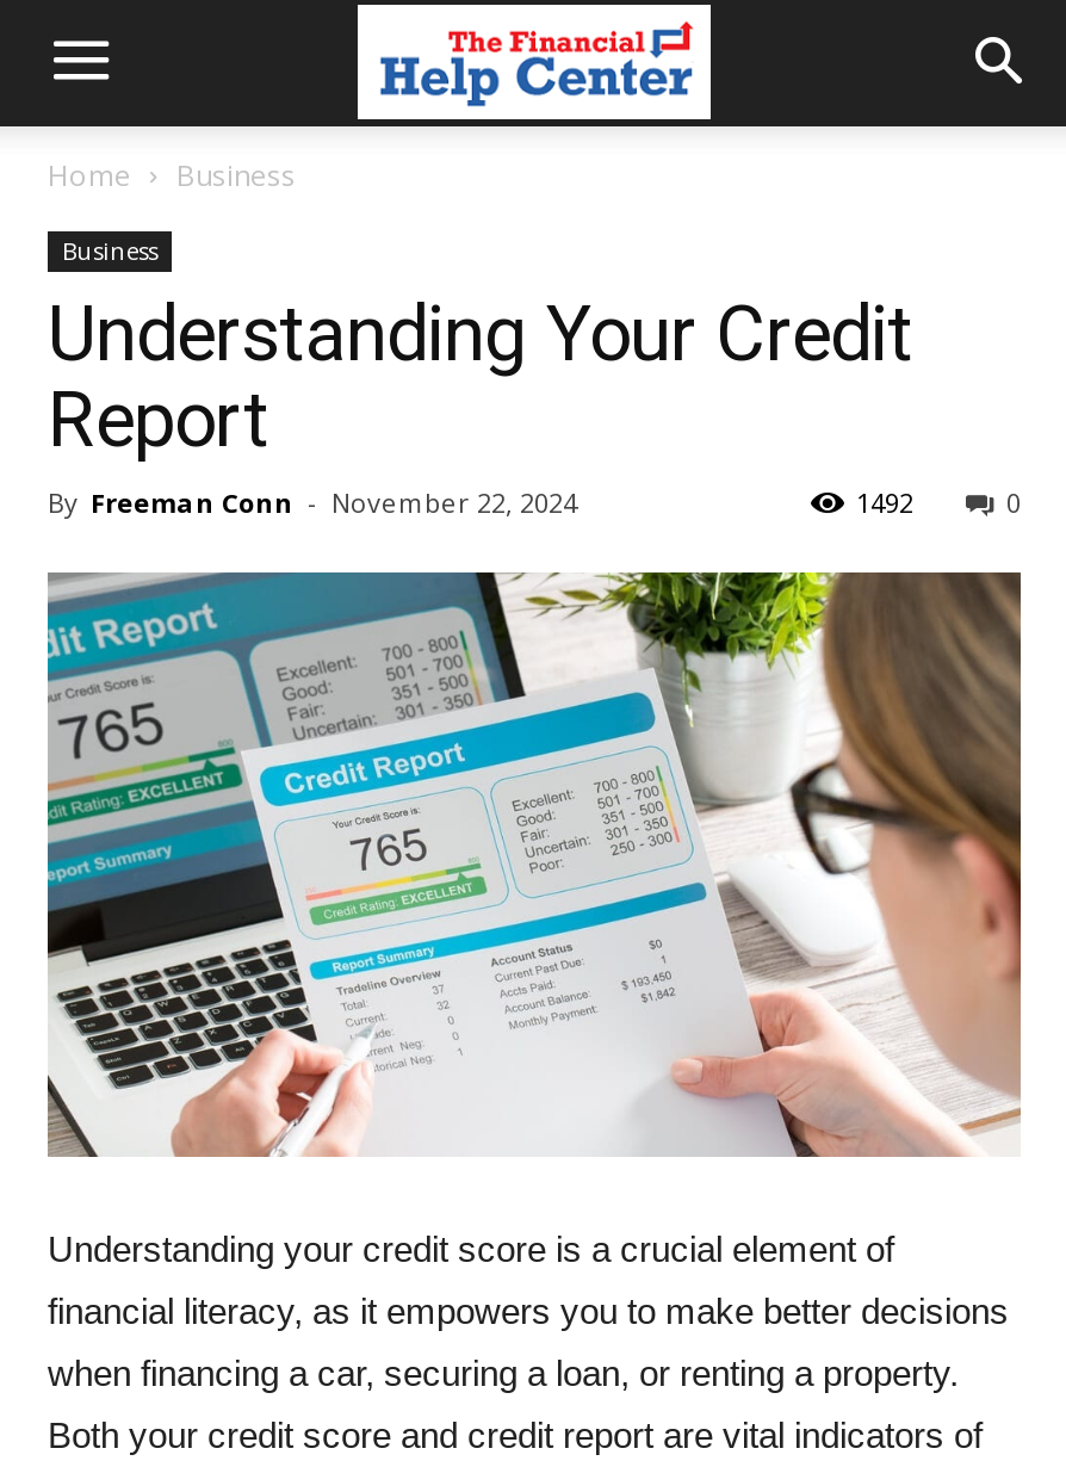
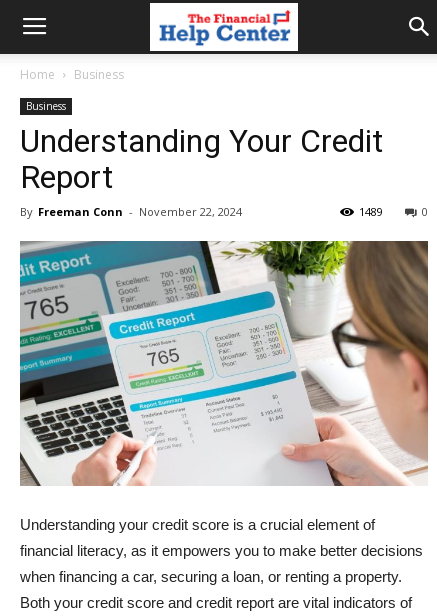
- 1492
+ 1489
